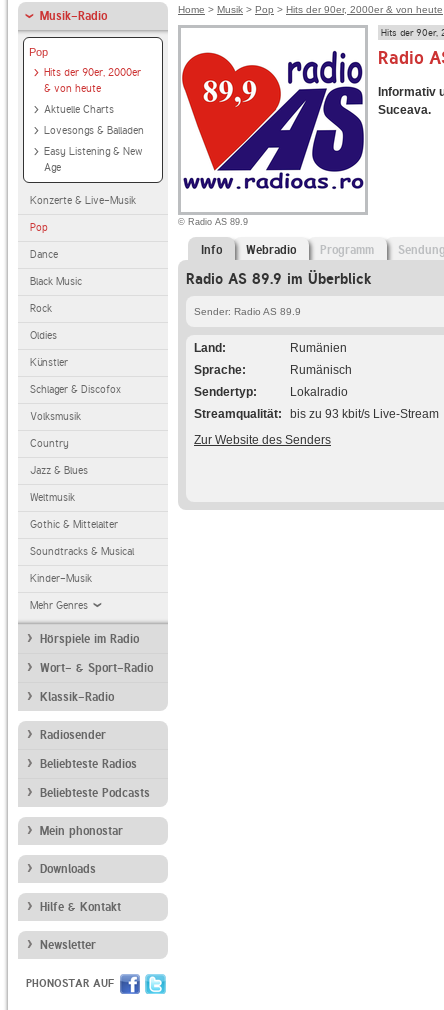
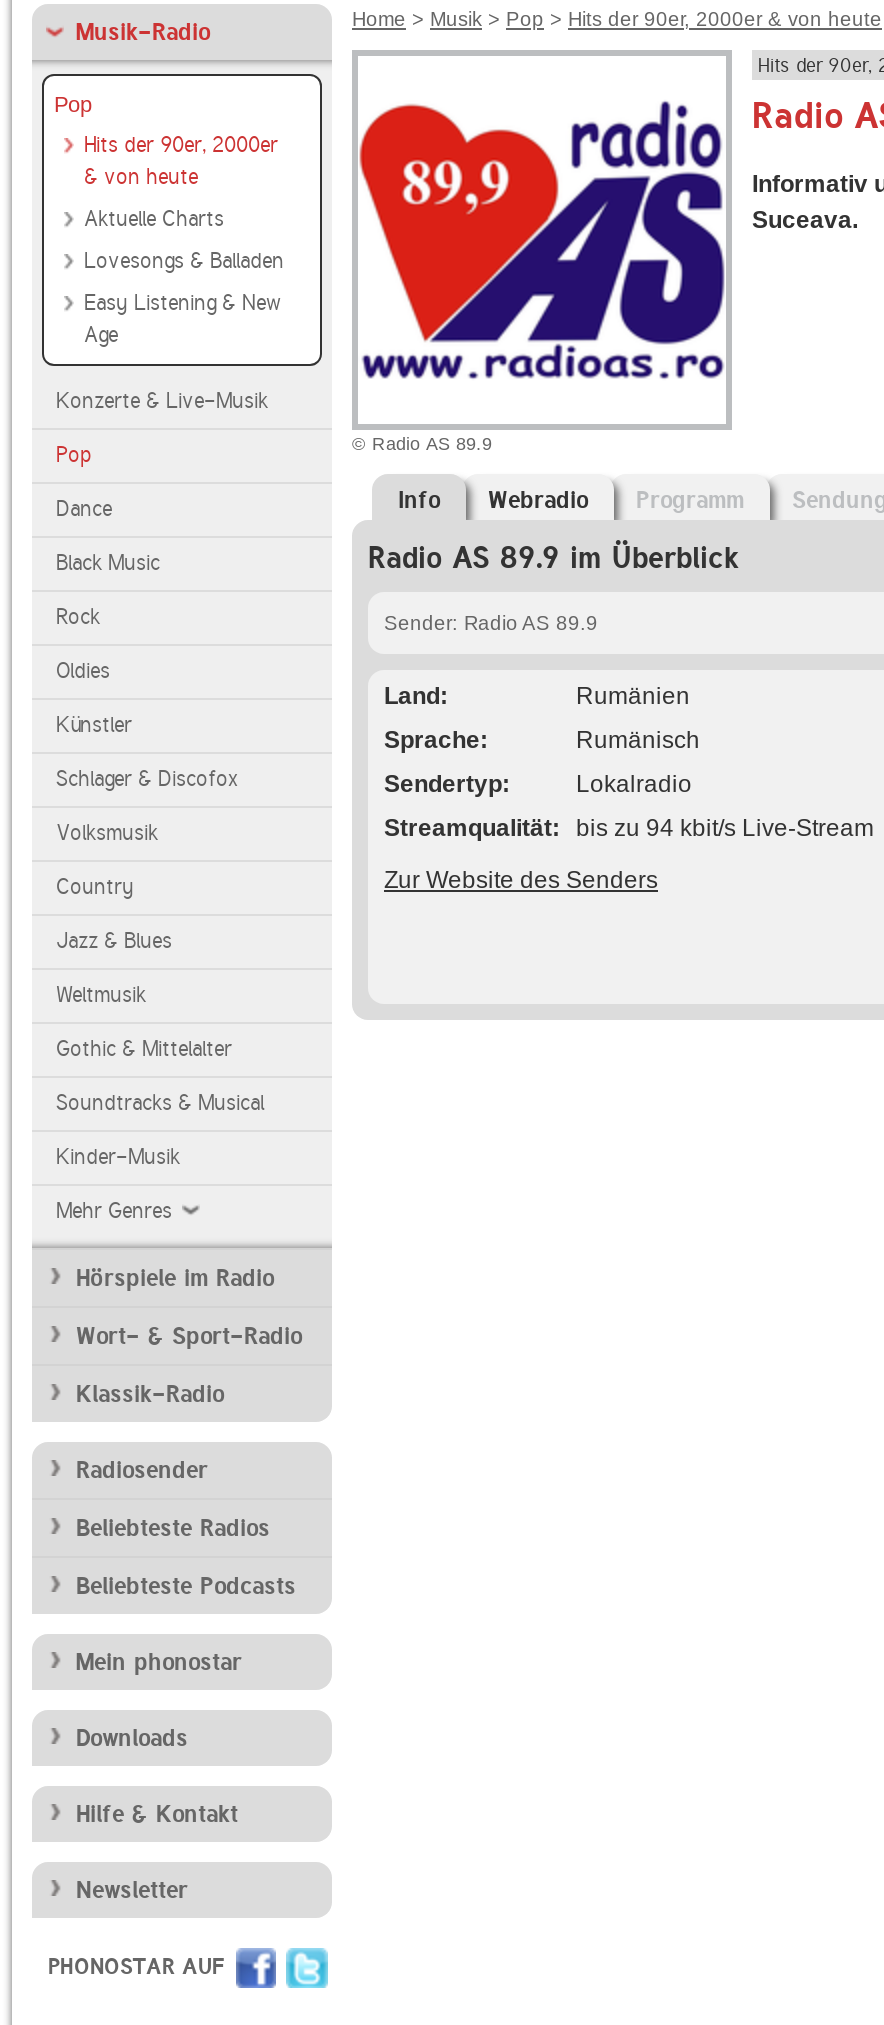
- bis zu 93 kbit/s Live-Stream
+ bis zu 94 kbit/s Live-Stream
